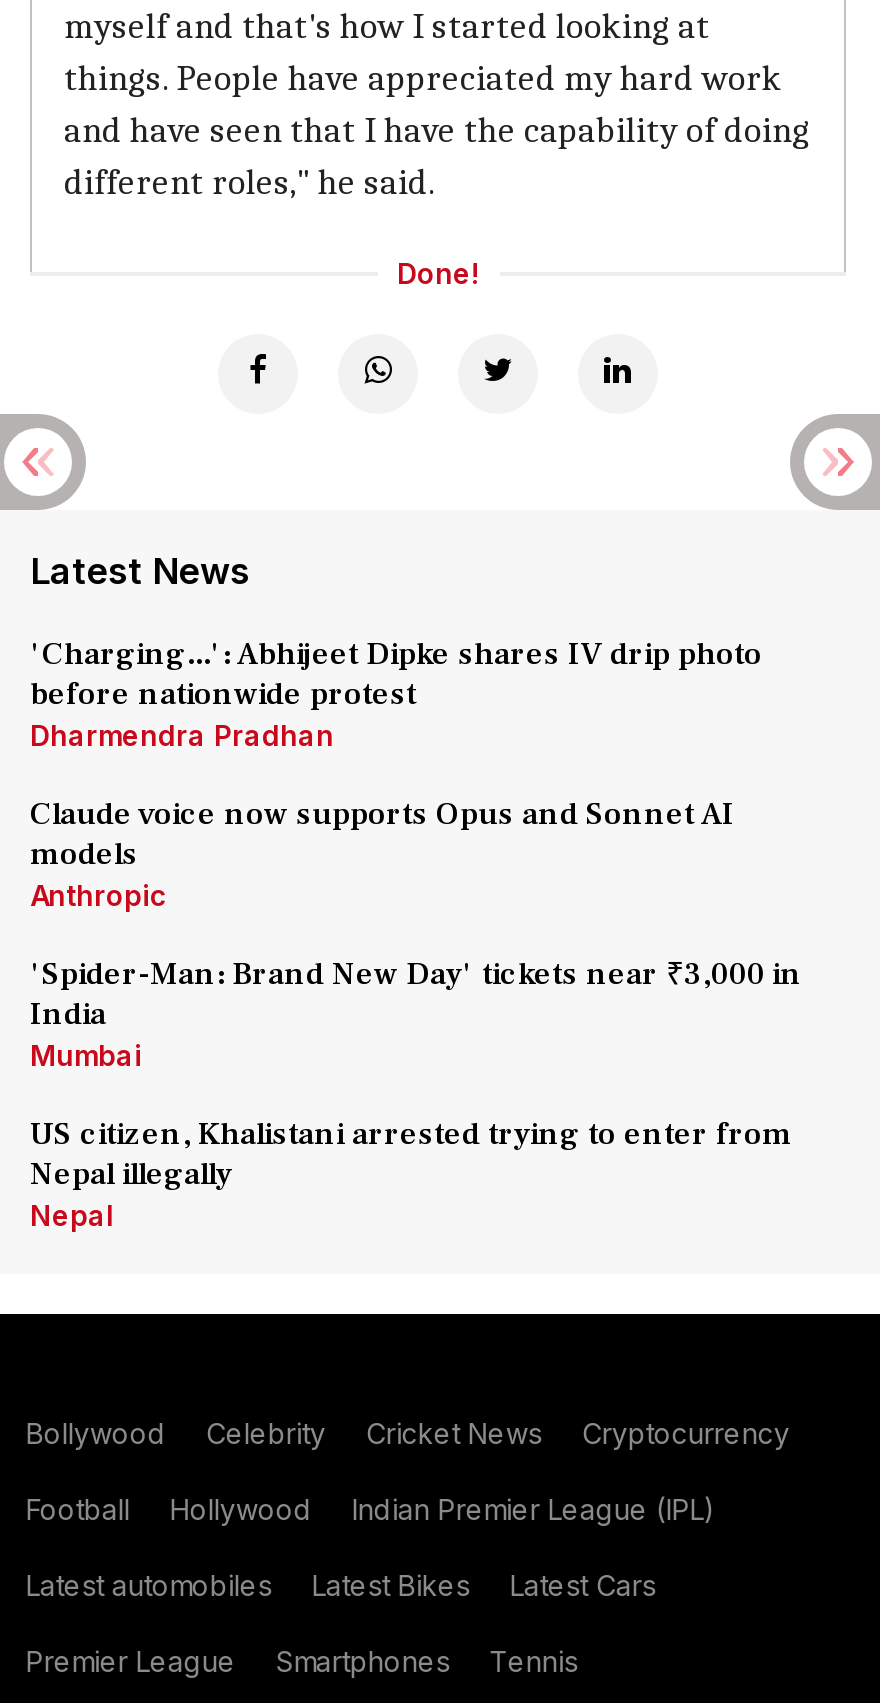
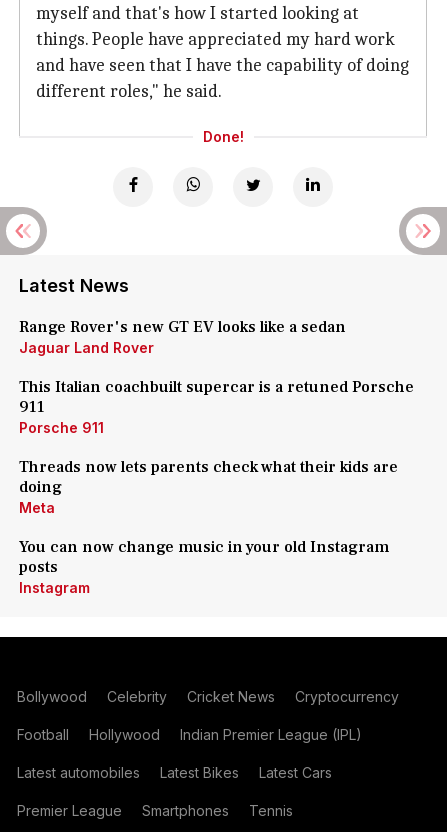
- 'Charging...': Abhijeet Dipke shares IV drip photo
- before nationwide protest
- Dharmendra Pradhan
+ Range Rover's new GT EV looks like a sedan
+ Jaguar Land Rover

- Claude voice now supports Opus and Sonnet AI
- models
- Anthropic
+ This Italian coachbuilt supercar is a retuned Porsche
+ 911
+ Porsche 911

- 'Spider-Man: Brand New Day' tickets near ₹3,000 in
- India
- Mumbai
+ Threads now lets parents check what their kids are
+ doing
+ Meta

- US citizen, Khalistani arrested trying to enter from
- Nepal illegally
- Nepal
+ You can now change music in your old Instagram
+ posts
+ Instagram
